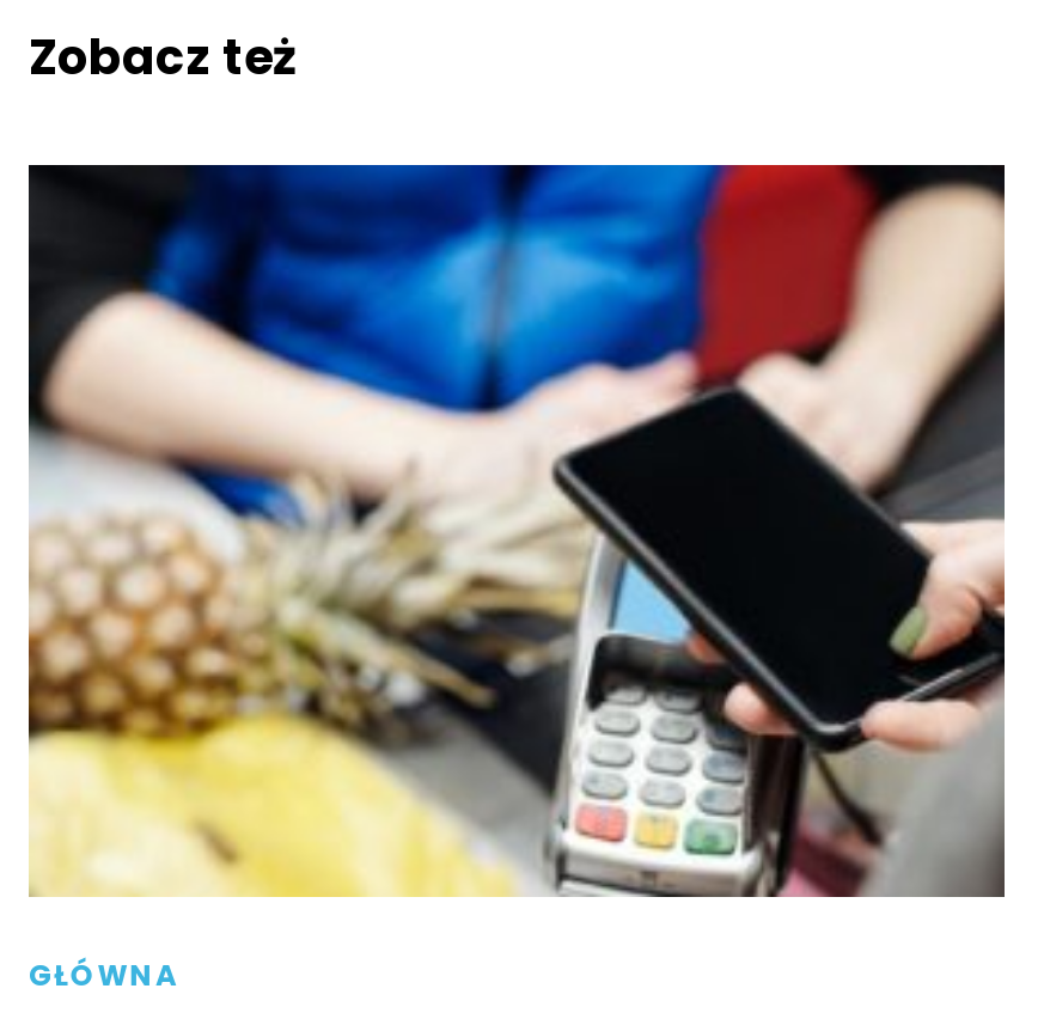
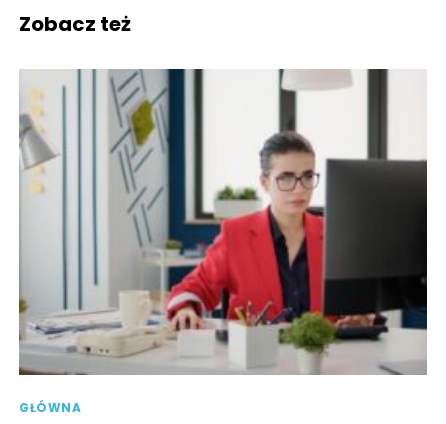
- [image]
+ [image]
